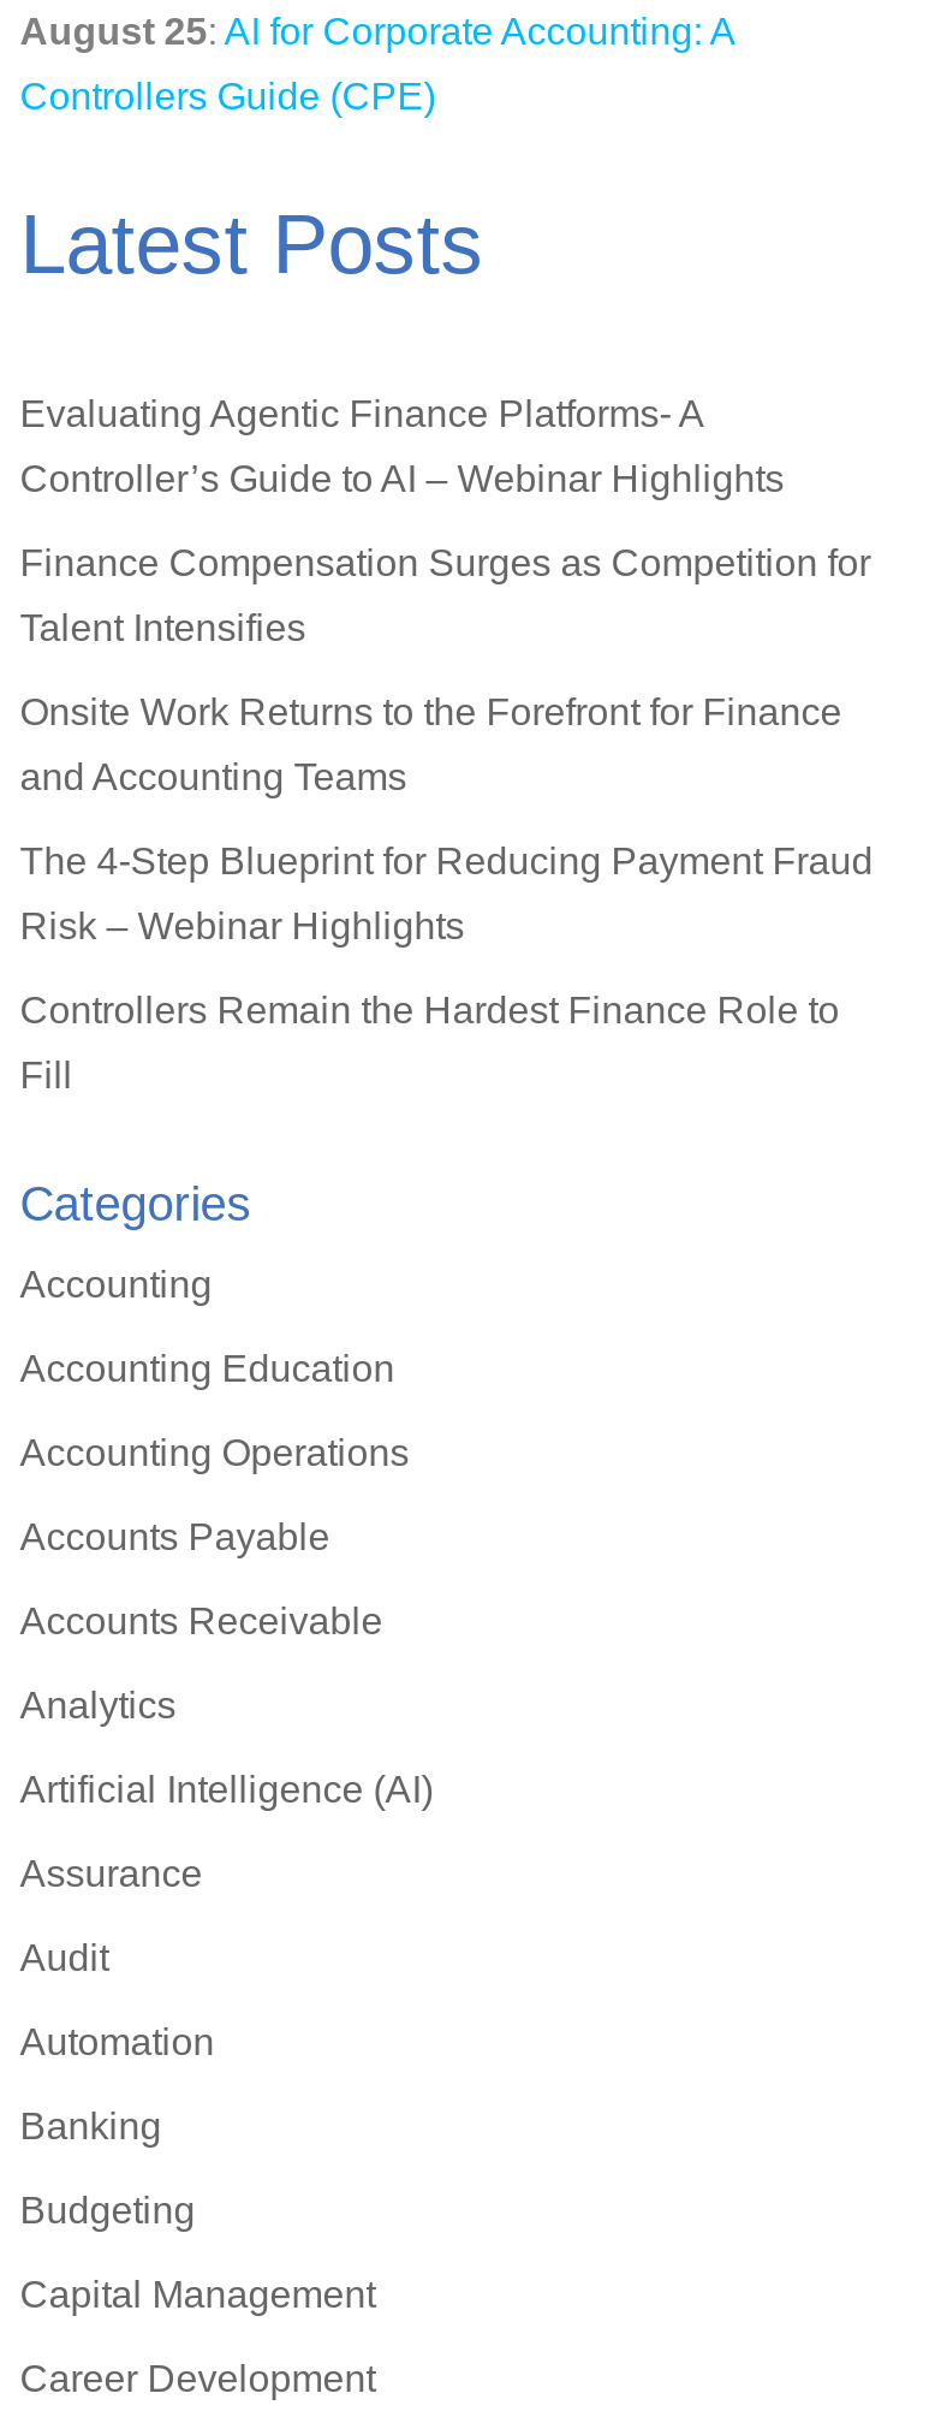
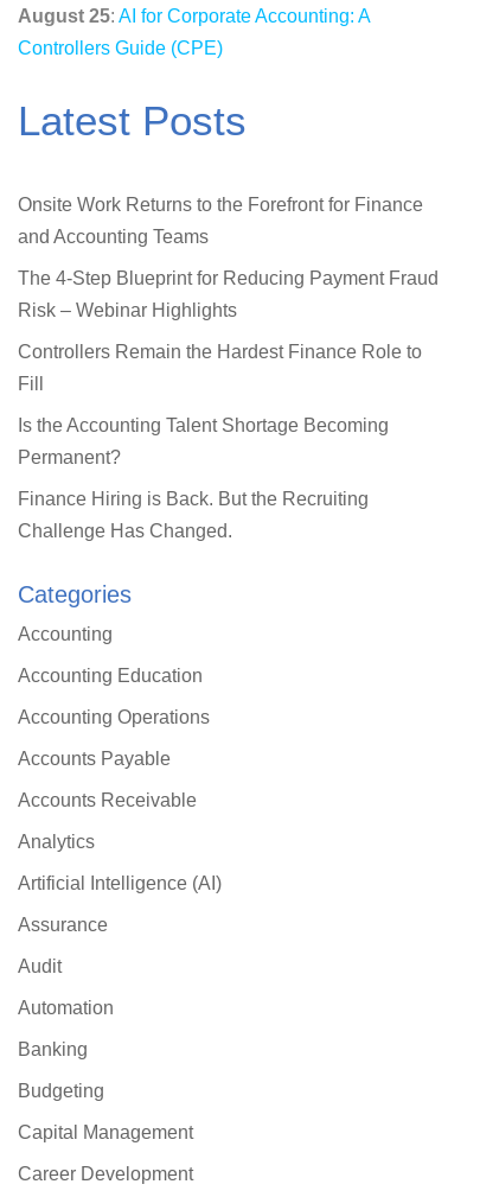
- Evaluating Agentic Finance Platforms- A
- Controller’s Guide to AI – Webinar Highlights
- Finance Compensation Surges as Competition for
- Talent Intensifies

moved up: Onsite Work Returns to the Forefront for Finance | and Accounting Teams | The 4-Step Blueprint for Reducing Payment Fraud | Risk – Webinar Highlights | Controllers Remain the Hardest Finance Role to | Fill

+ Is the Accounting Talent Shortage Becoming
+ Permanent?
+ Finance Hiring is Back. But the Recruiting
+ Challenge Has Changed.
